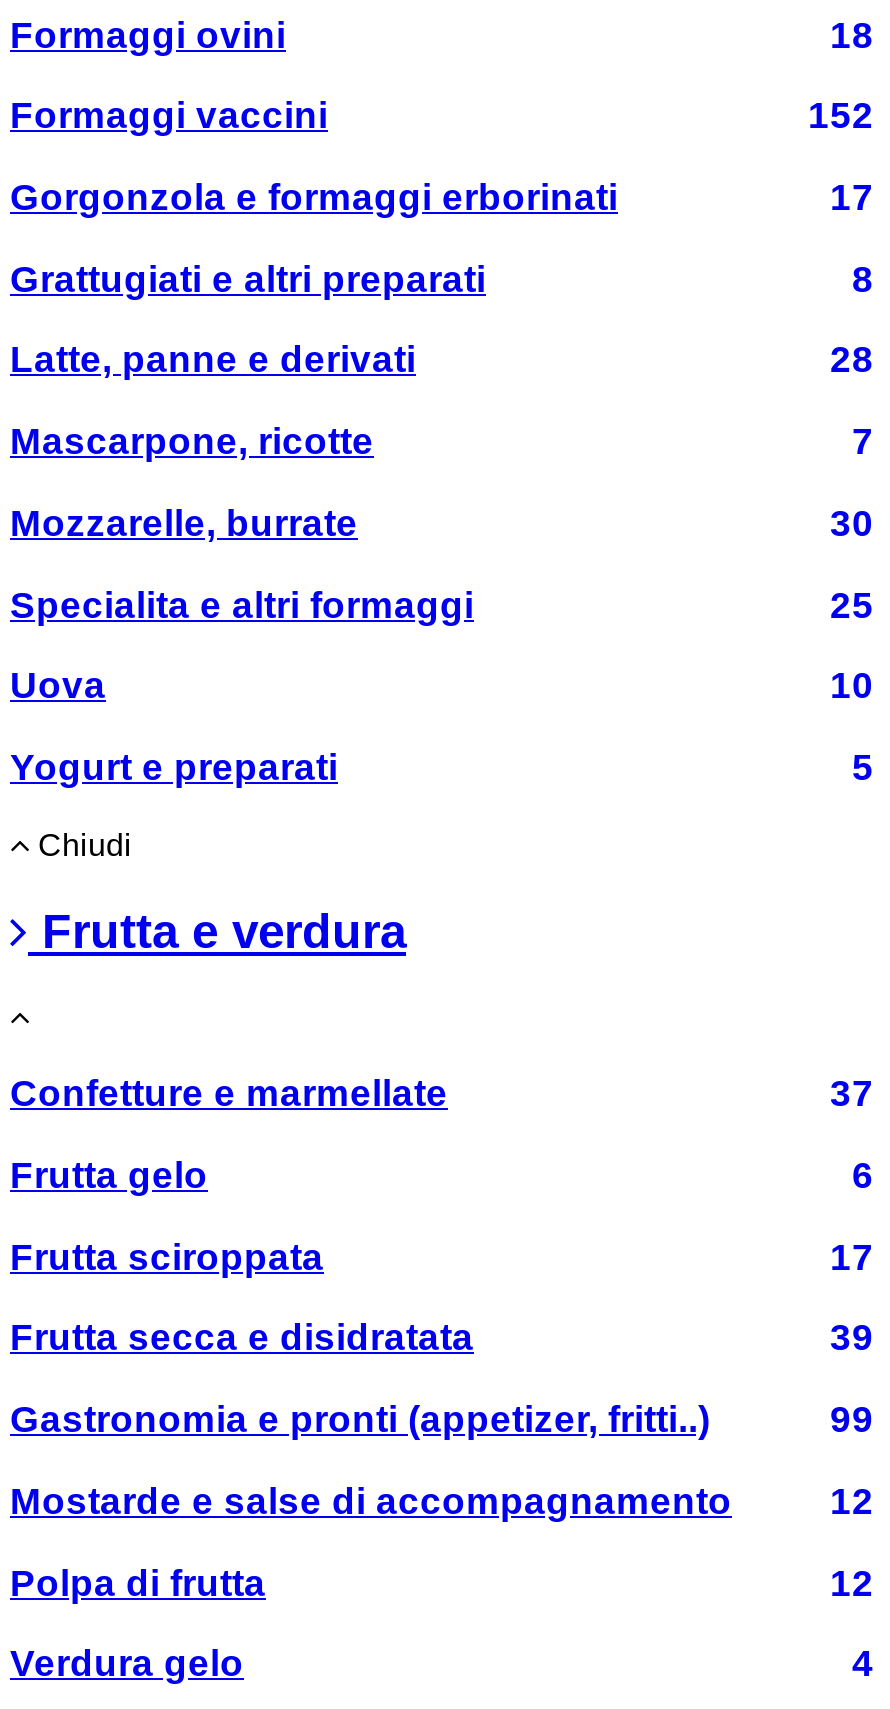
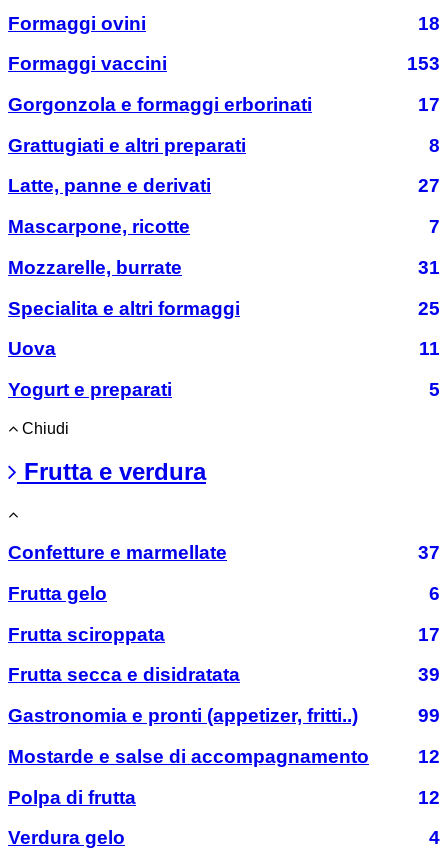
- 152
+ 153

- 28
+ 27

- 30
+ 31

- 10
+ 11
